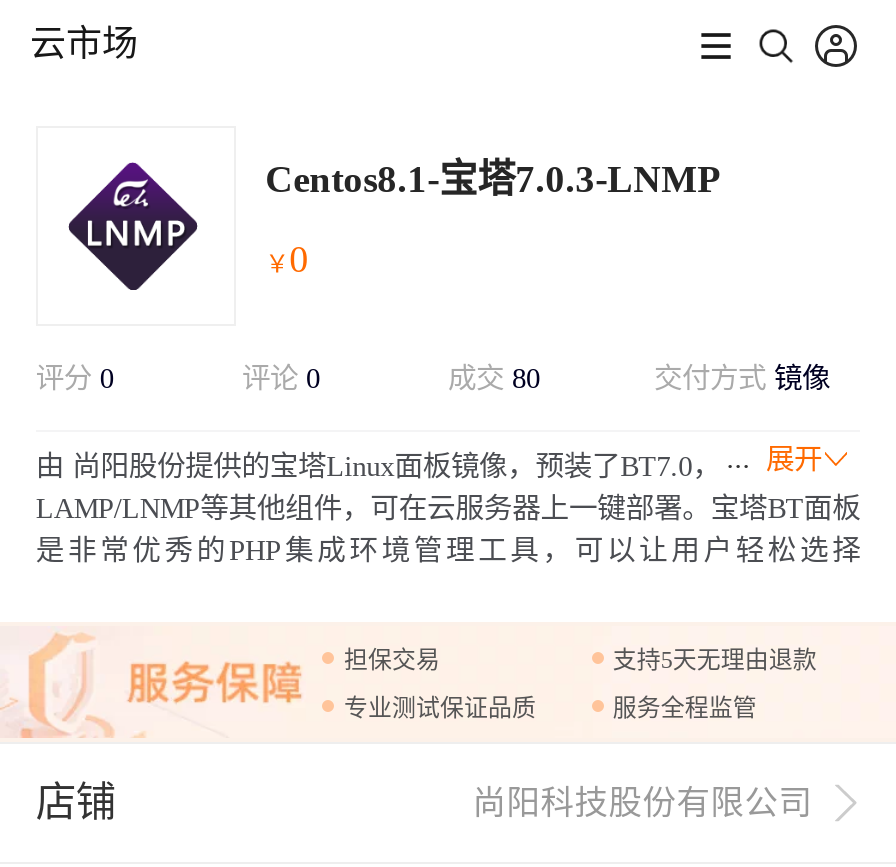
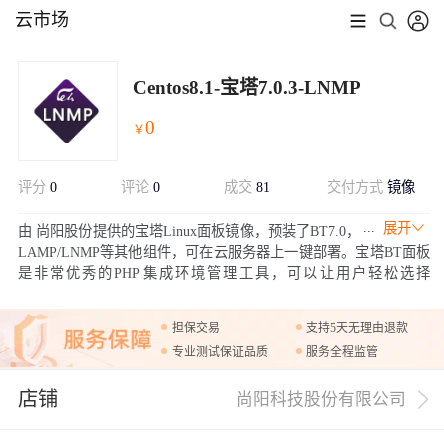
- 成交80
+ 成交81
